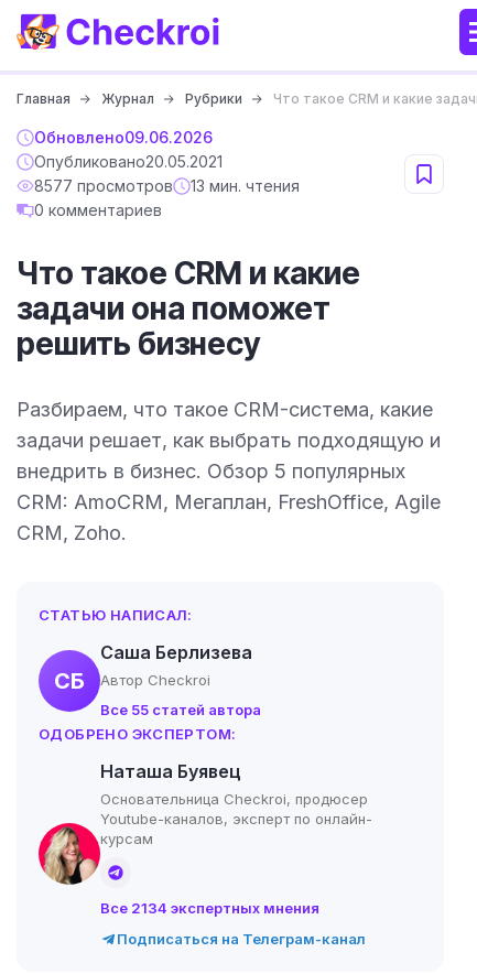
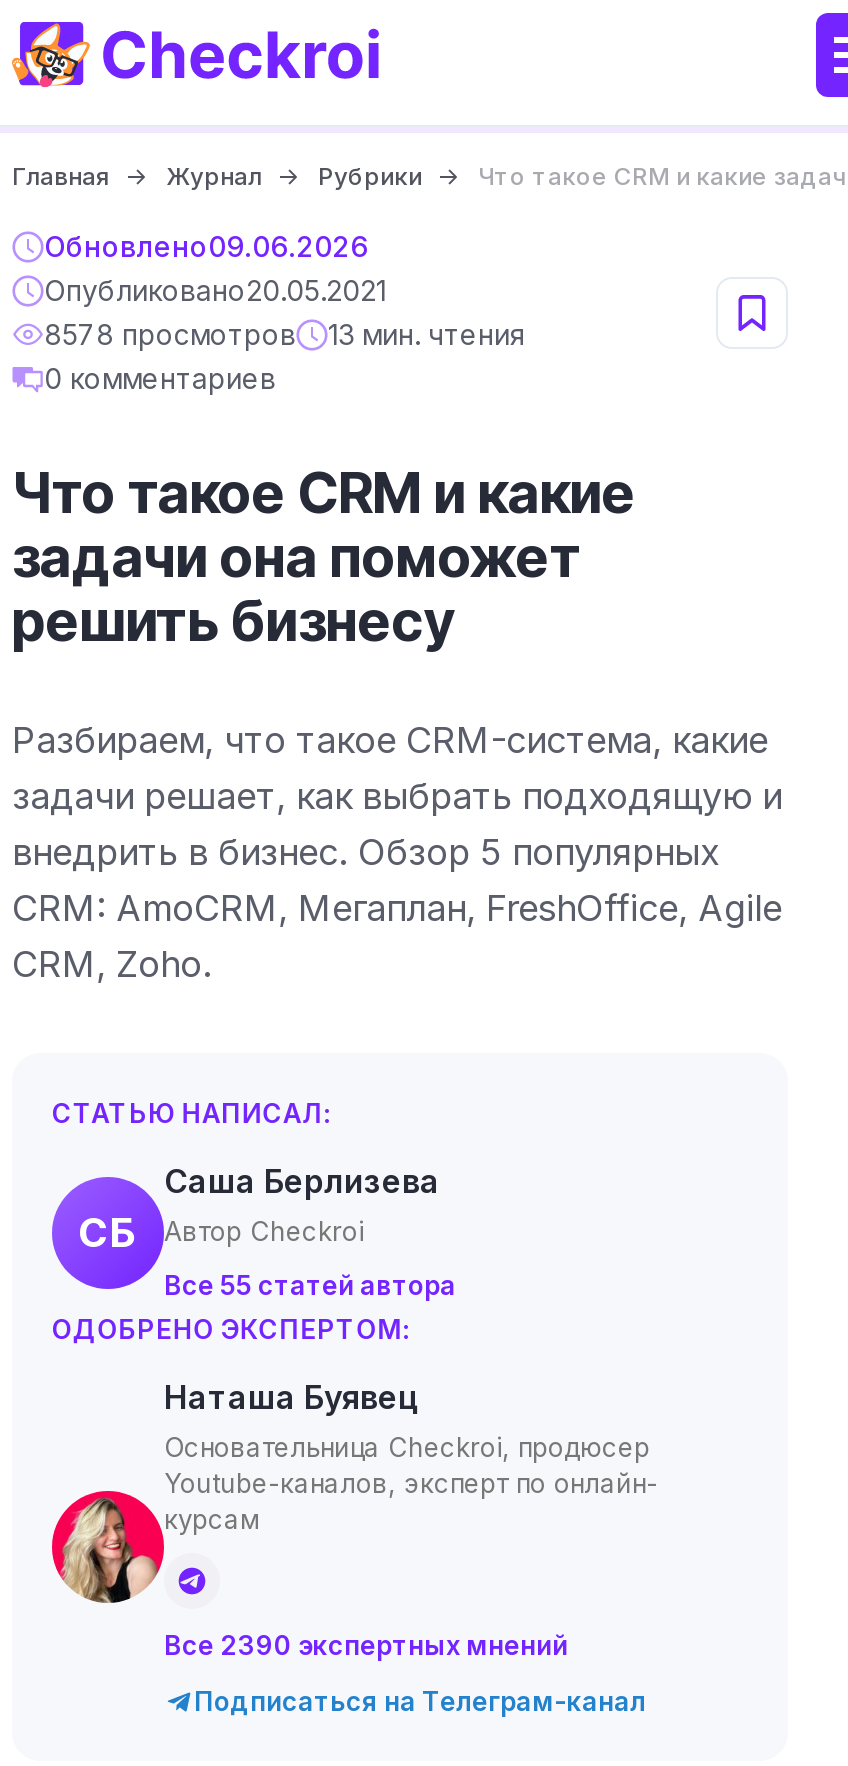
- 8577 просмотров 13 мин. чтения
+ 8578 просмотров 13 мин. чтения

- Все 2134 экспертных мнения
+ Все 2390 экспертных мнений
